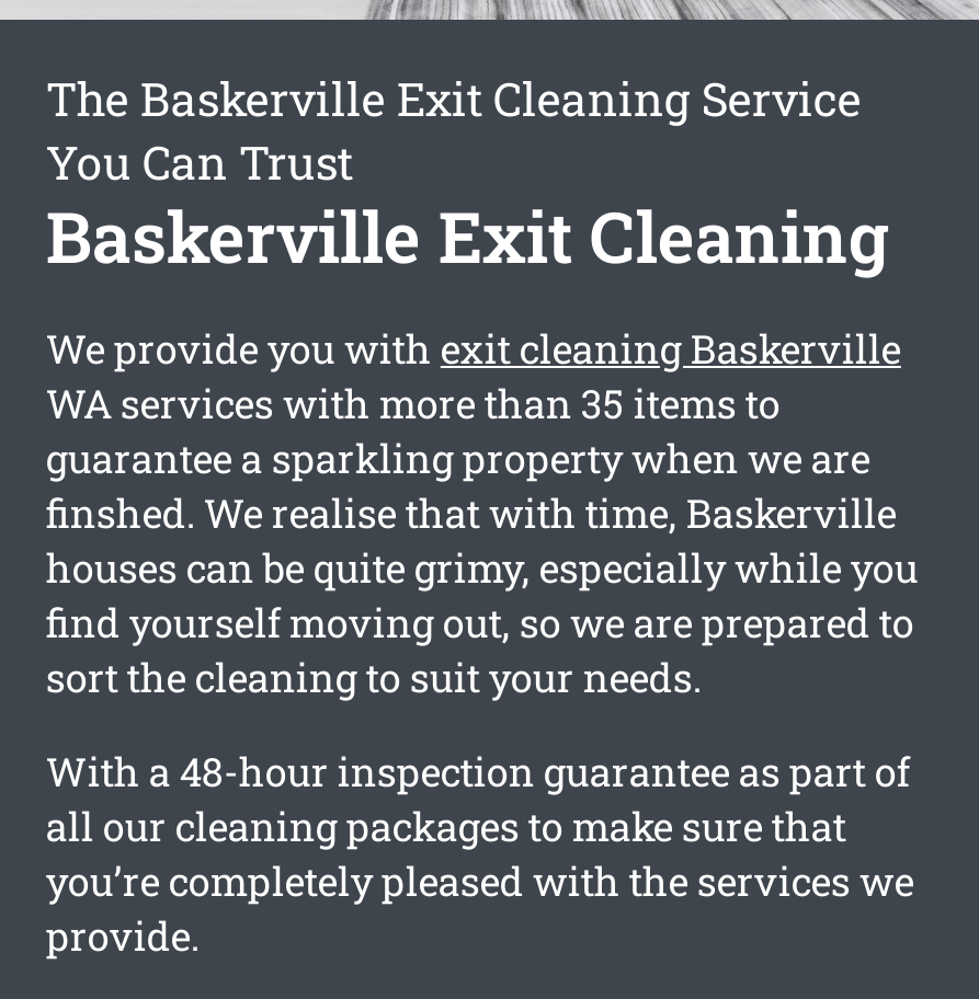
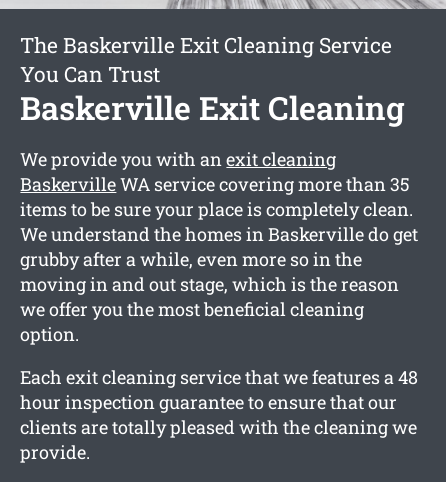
- We provide you with exit cleaning Baskerville
- WA services with more than 35 items to
- guarantee a sparkling property when we are
- finshed. We realise that with time, Baskerville
- houses can be quite grimy, especially while you
- find yourself moving out, so we are prepared to
- sort the cleaning to suit your needs.
+ We provide you with an exit cleaning
+ Baskerville WA service covering more than 35
+ items to be sure your place is completely clean.
+ We understand the homes in Baskerville do get
+ grubby after a while, even more so in the
+ moving in and out stage, which is the reason
+ we offer you the most beneficial cleaning
+ option.

- With a 48-hour inspection guarantee as part of
- all our cleaning packages to make sure that
- you’re completely pleased with the services we
+ Each exit cleaning service that we features a 48
+ hour inspection guarantee to ensure that our
+ clients are totally pleased with the cleaning we
